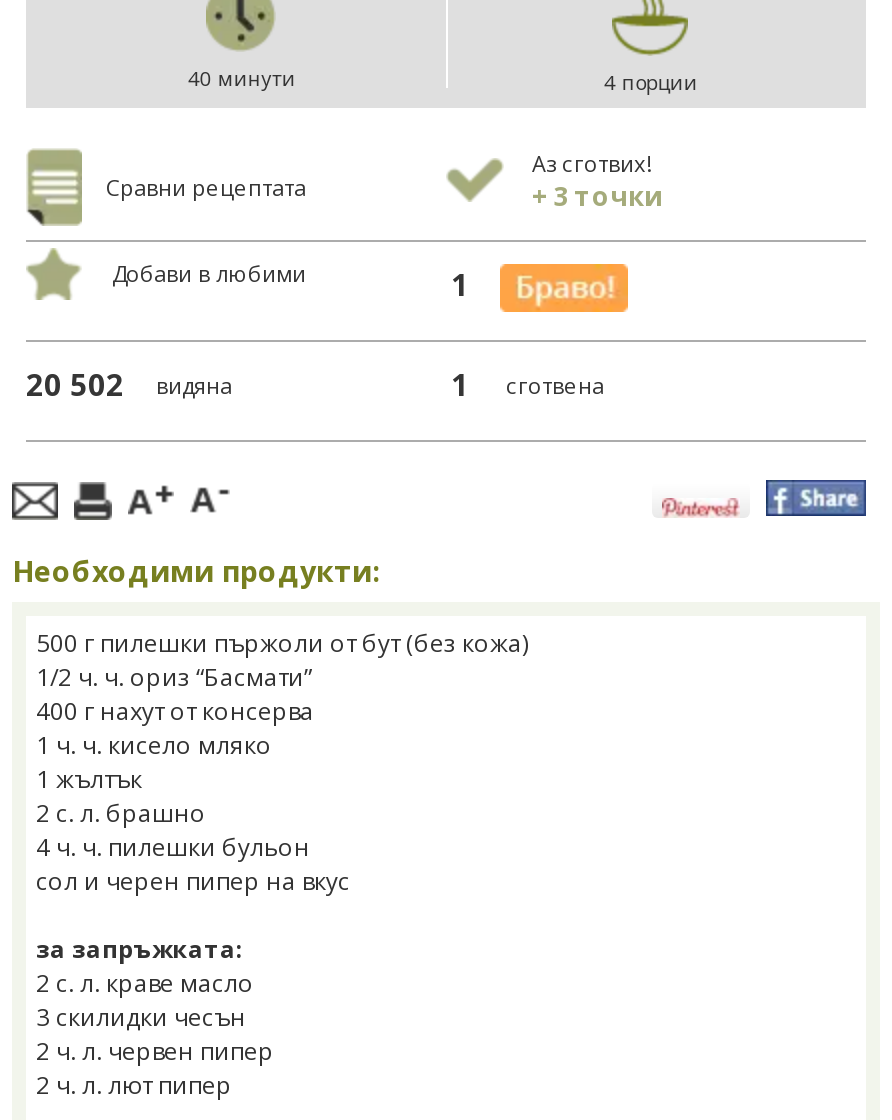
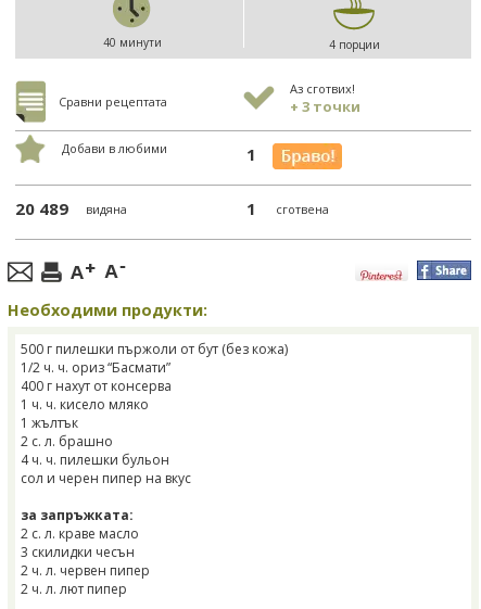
- 20 502 видяна
+ 20 489 видяна
